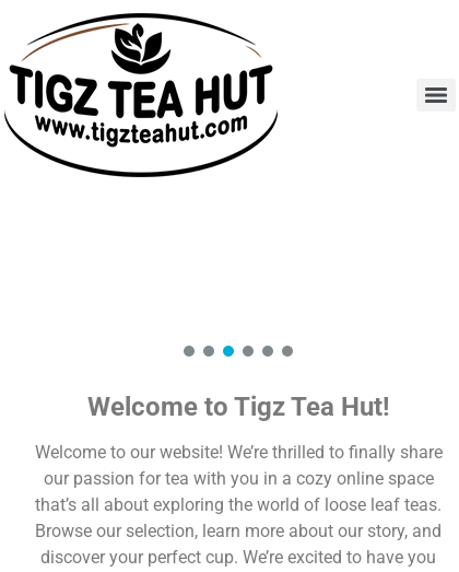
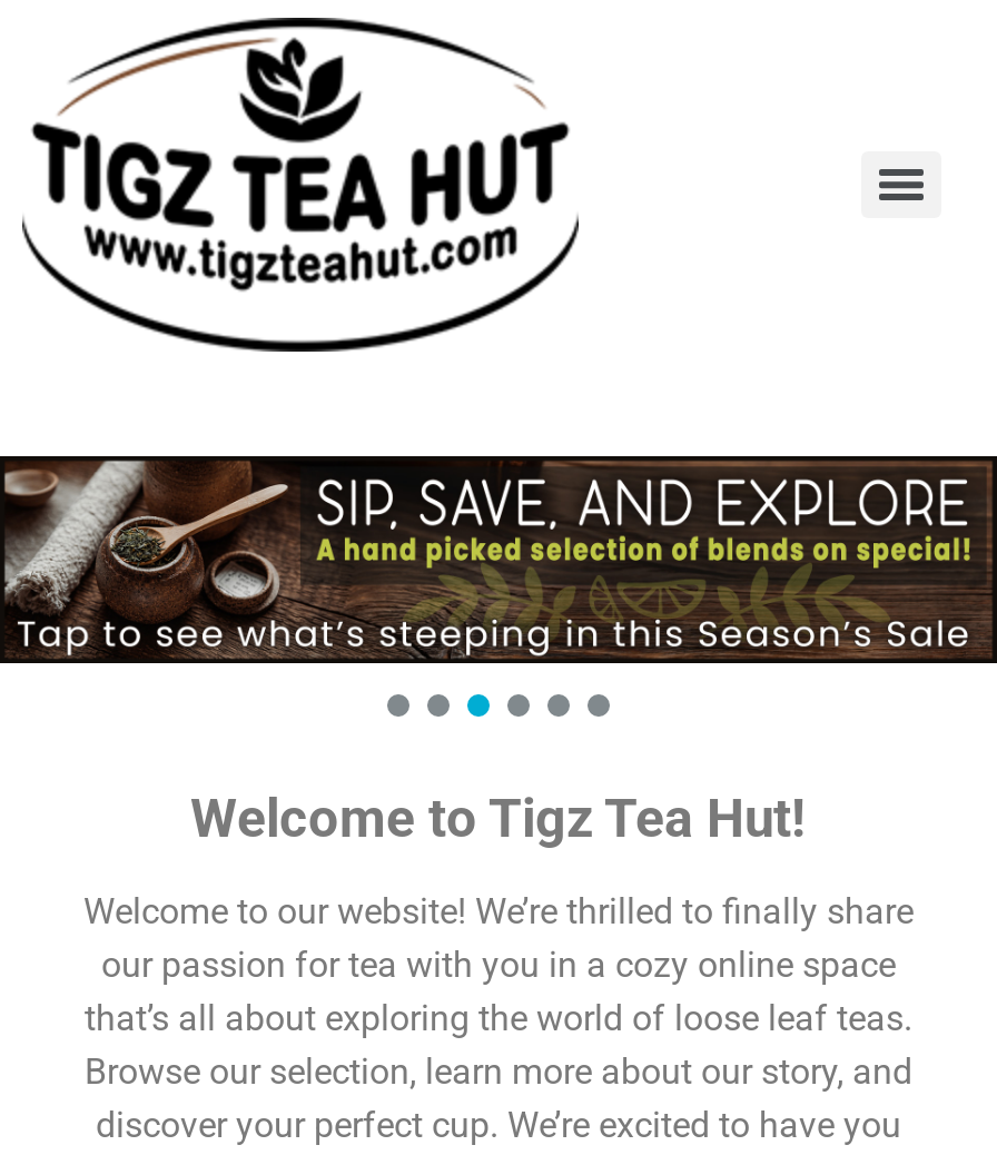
+ [image]
